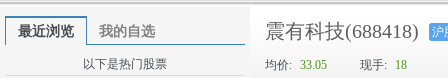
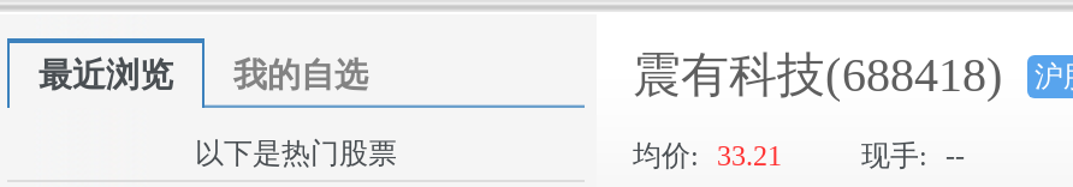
- 均价: 33.05
+ 均价: 33.21

- 现手: 18
+ 现手: --
